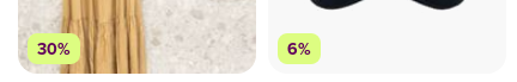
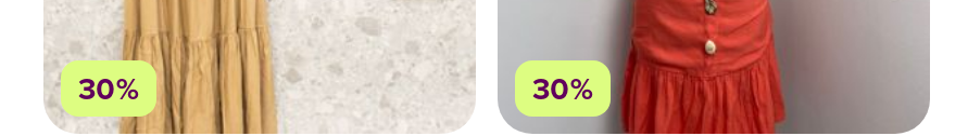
- 6%
+ 30%
